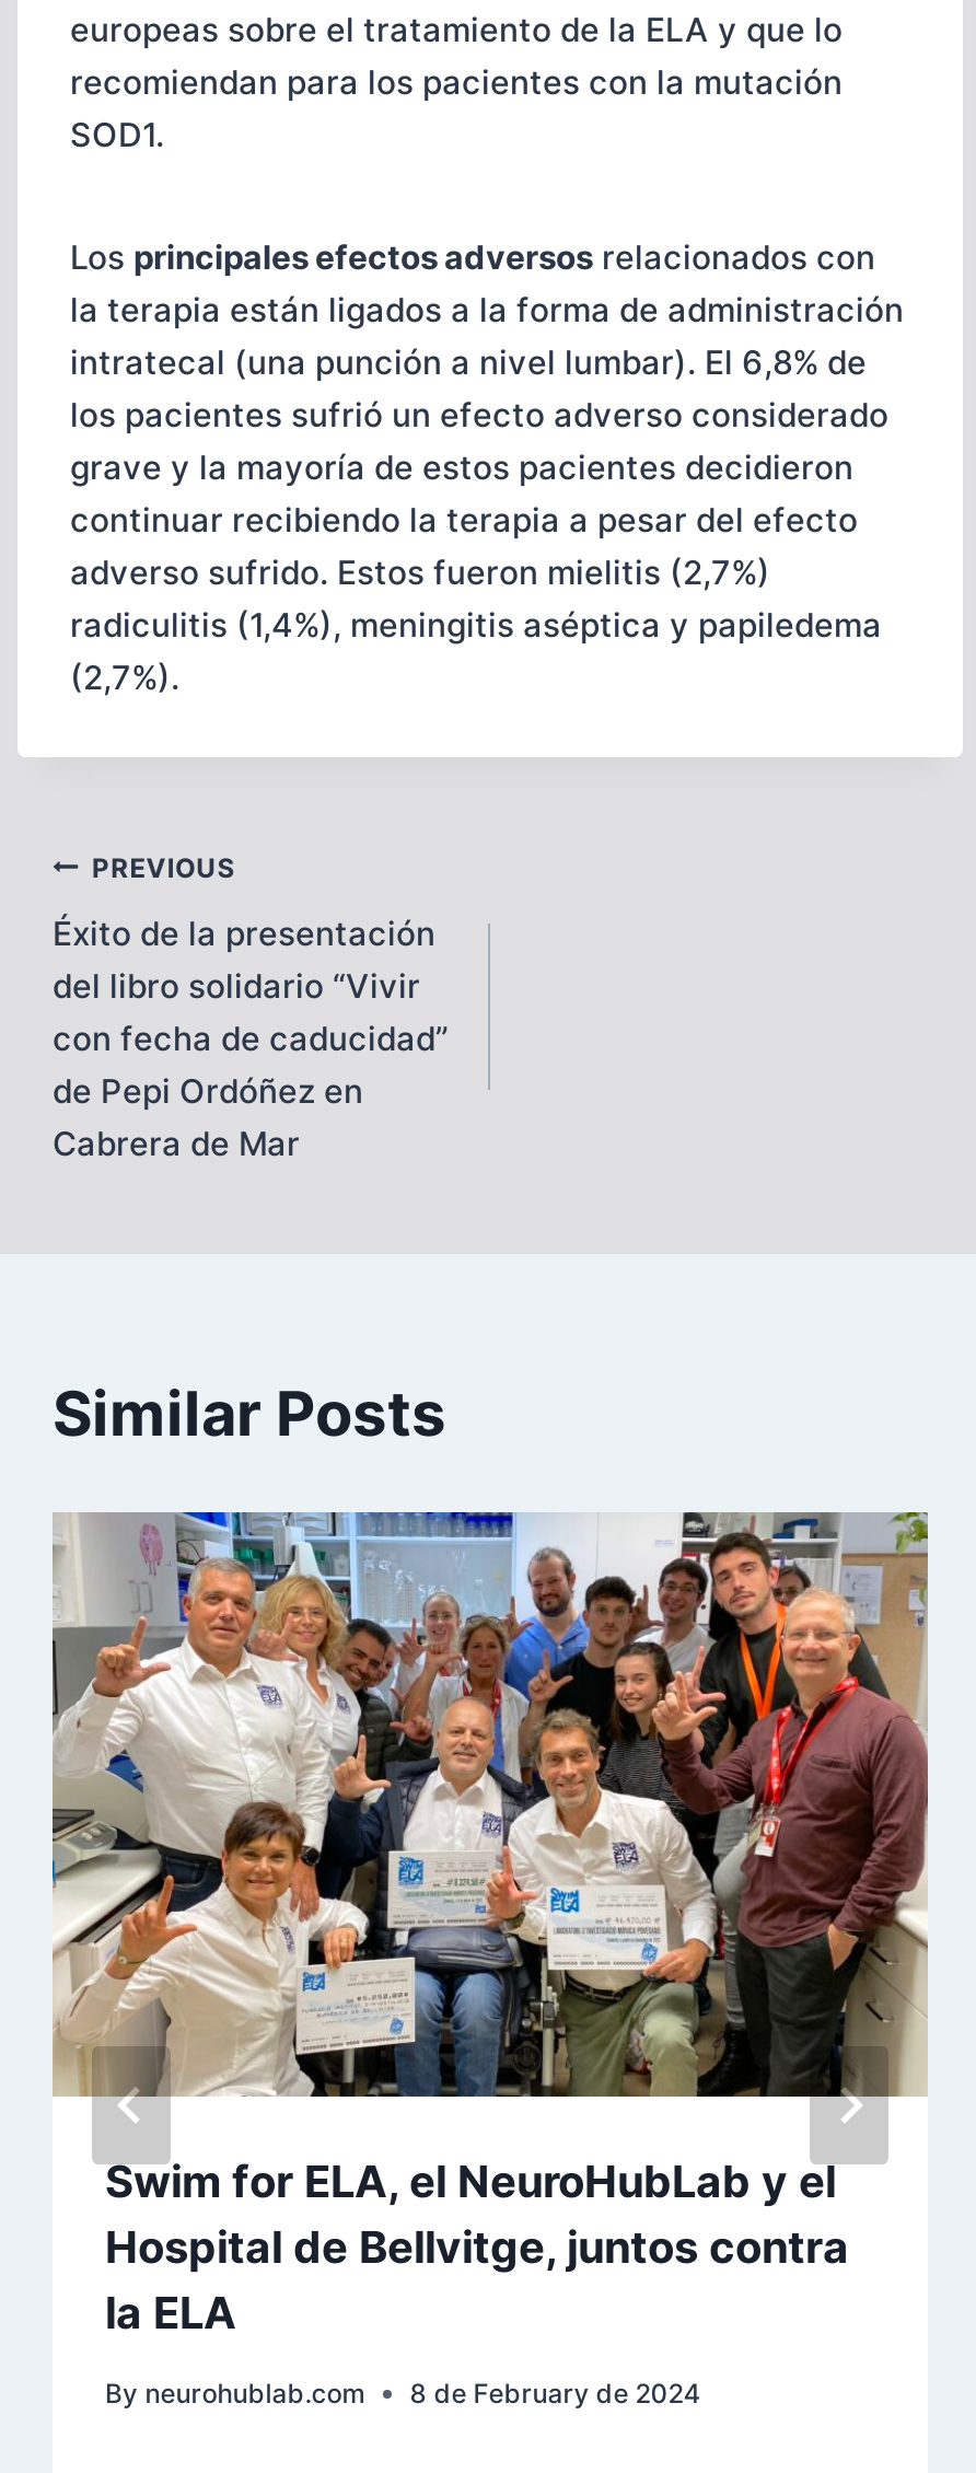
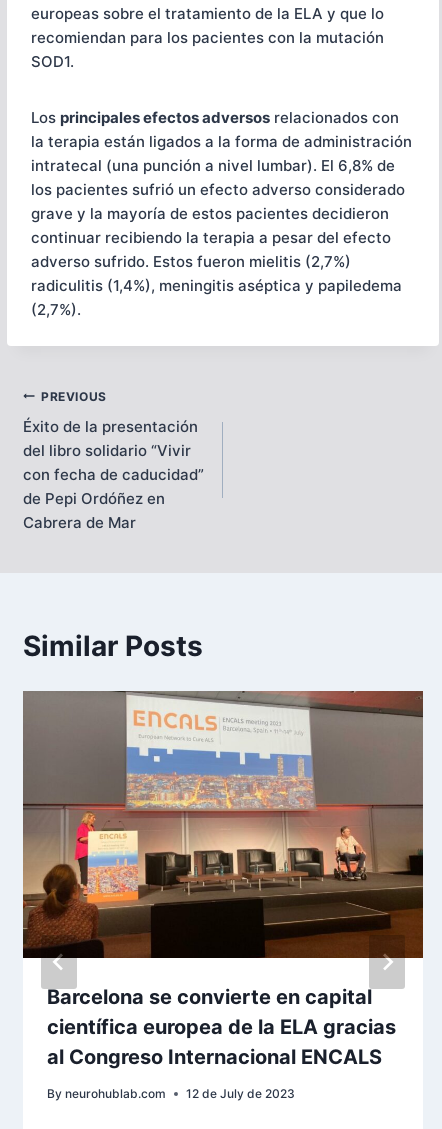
- [image]
- Swim for ELA, el NeuroHubLab y el
- Hospital de Bellvitge, juntos contra
- la ELA
+ [image]
+ Barcelona se convierte en capital
+ científica europea de la ELA gracias
+ al Congreso Internacional ENCALS

- 8 de February de 2024
+ 12 de July de 2023
